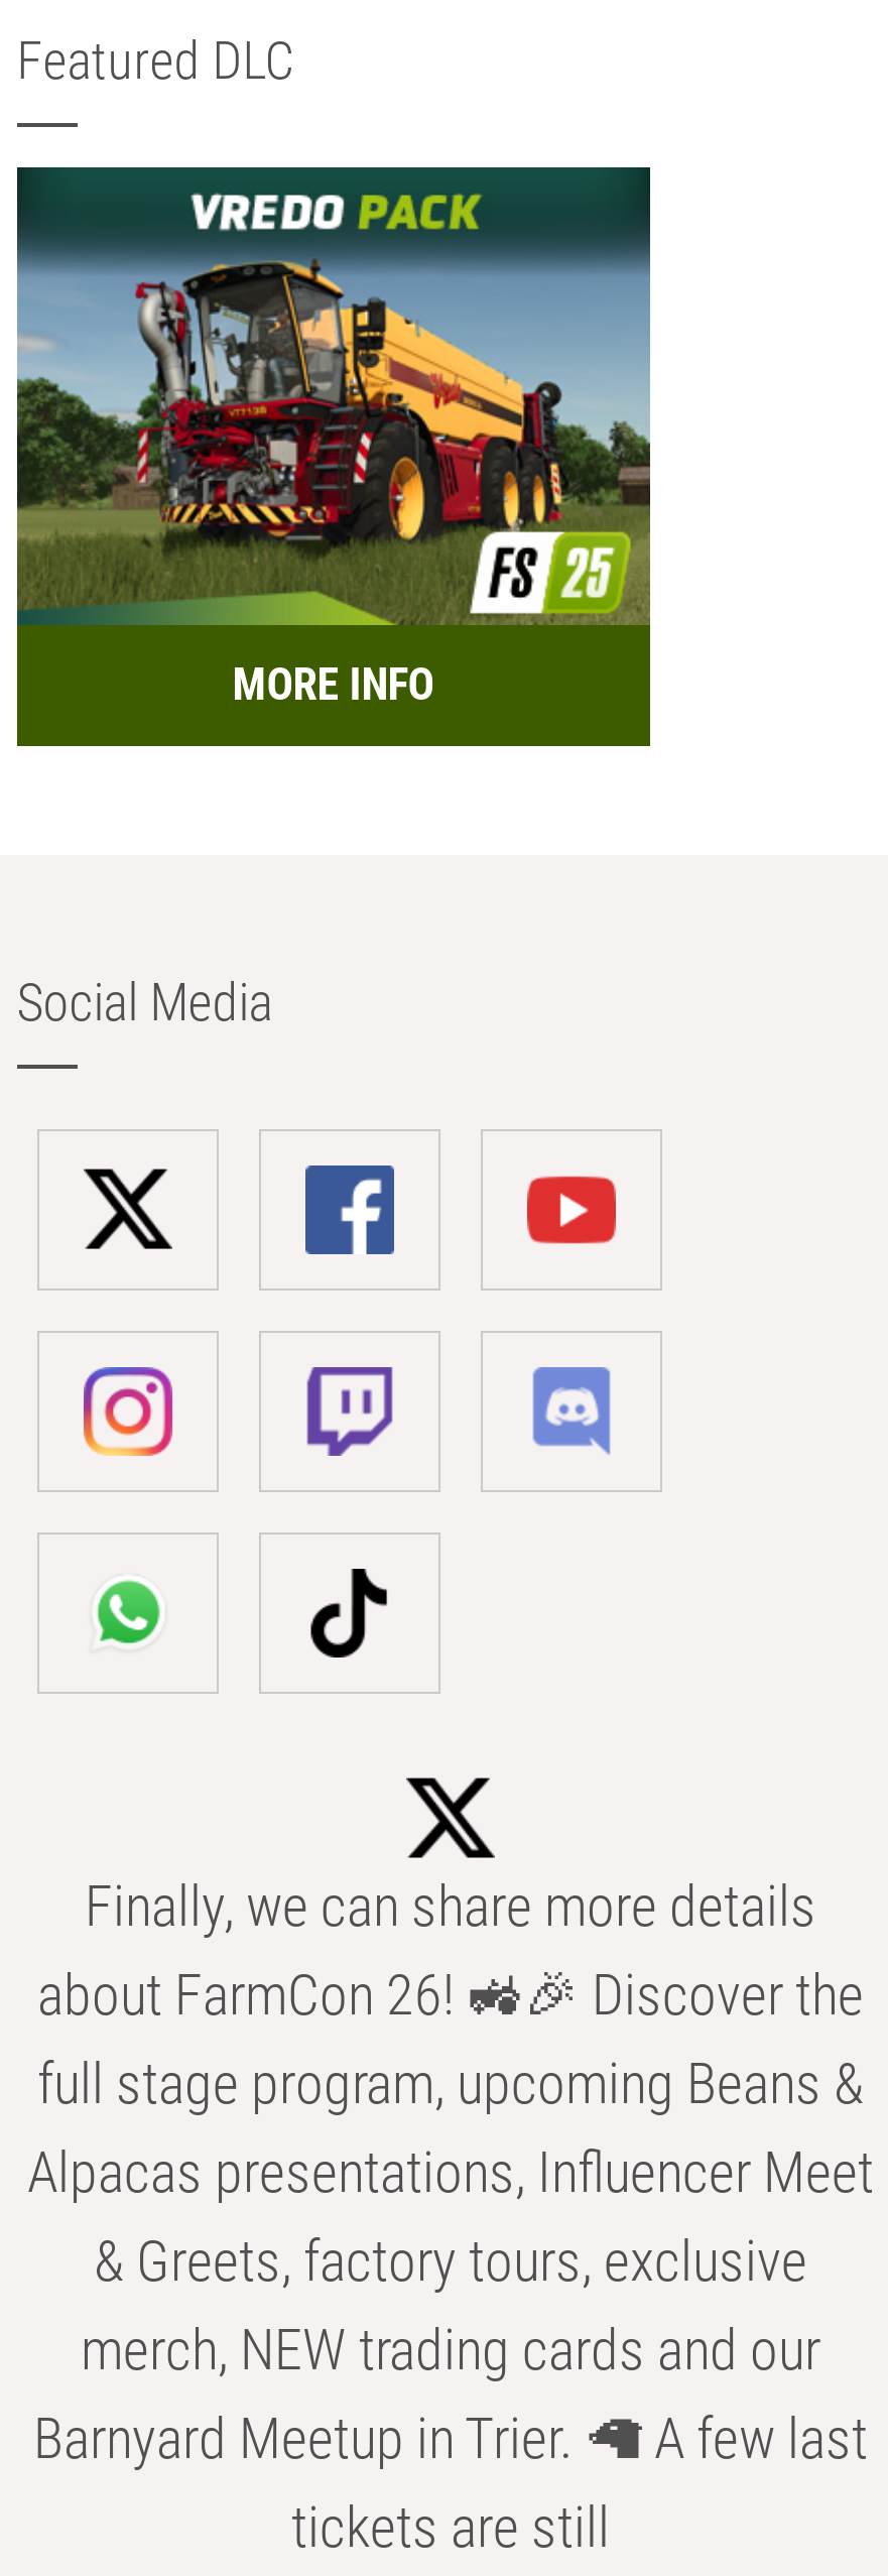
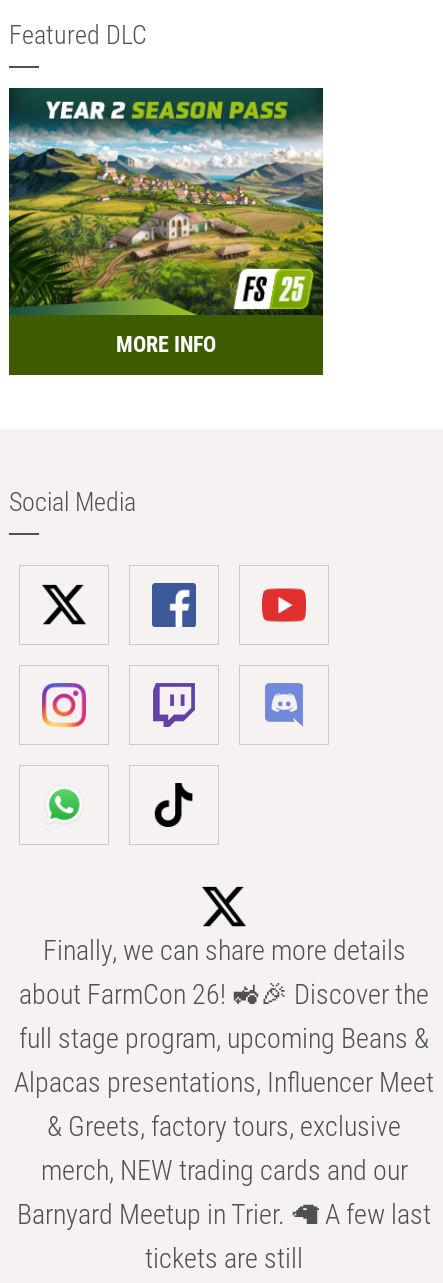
- [image]
+ [image]
